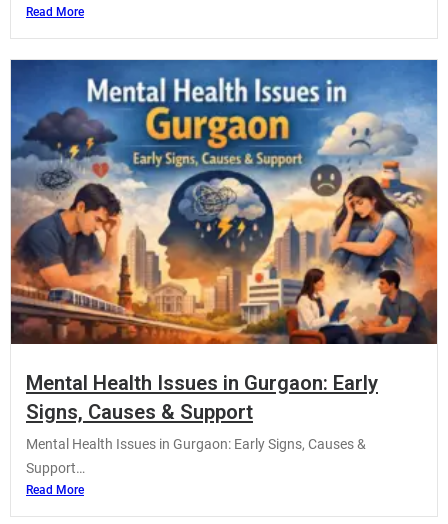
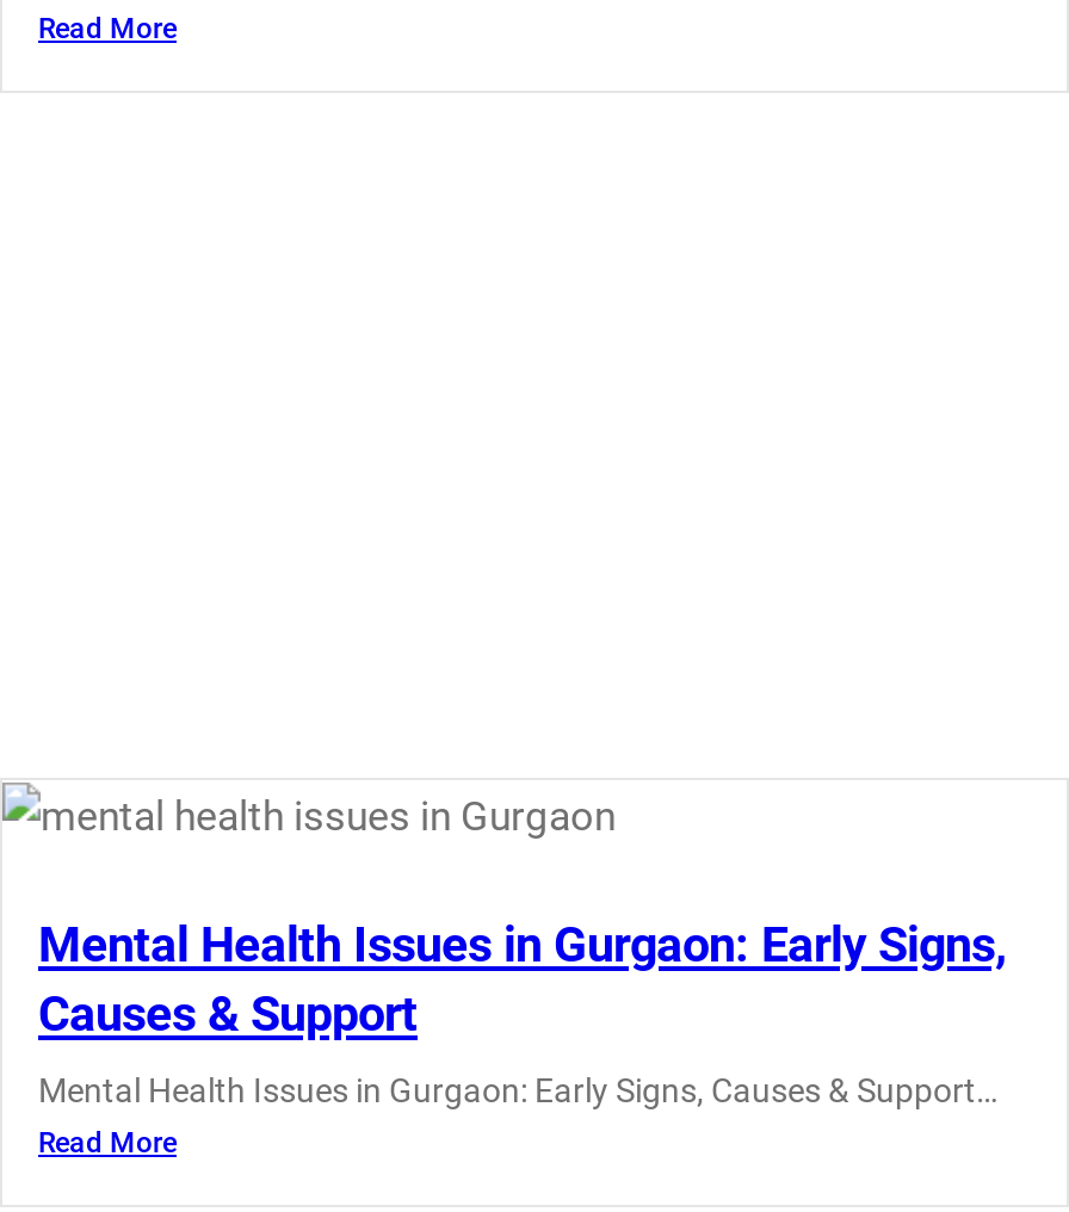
- [image]
